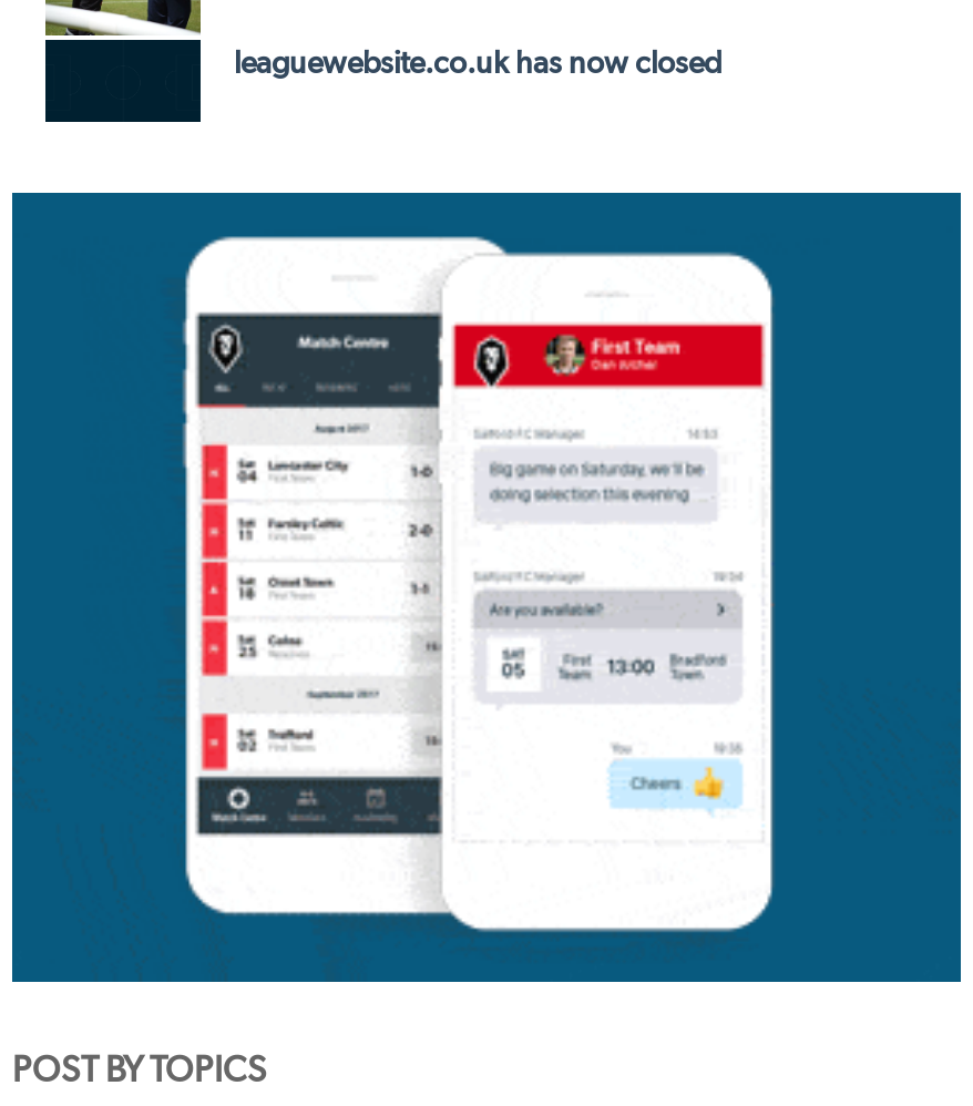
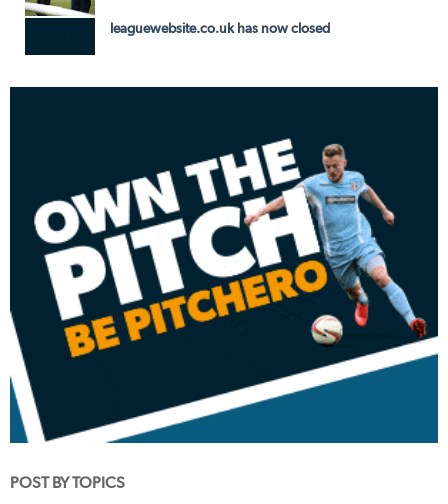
- [image]
+ [image]
